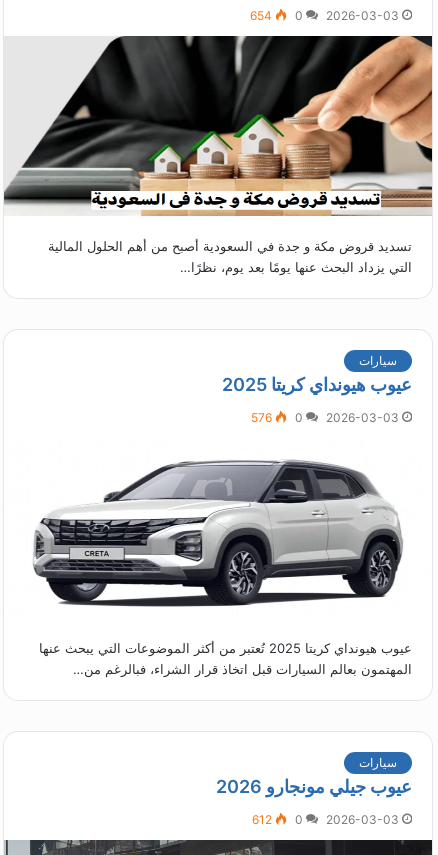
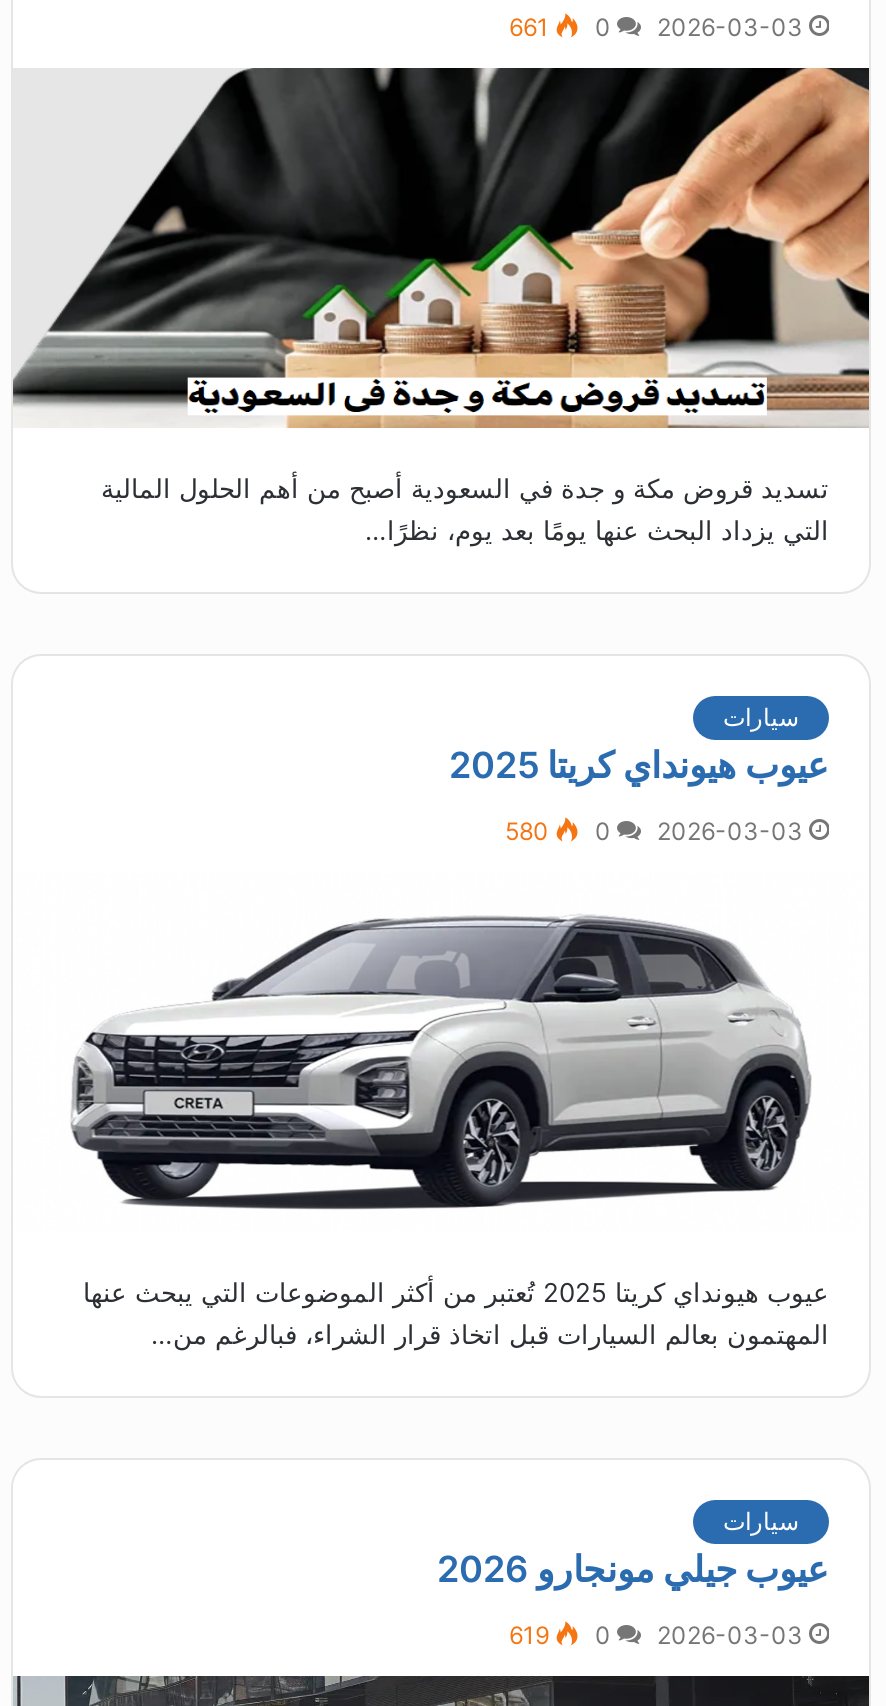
- 654 0 2026-03-03
+ 661 0 2026-03-03

- 576 0 2026-03-03
+ 580 0 2026-03-03

- 612 0 2026-03-03
+ 619 0 2026-03-03
